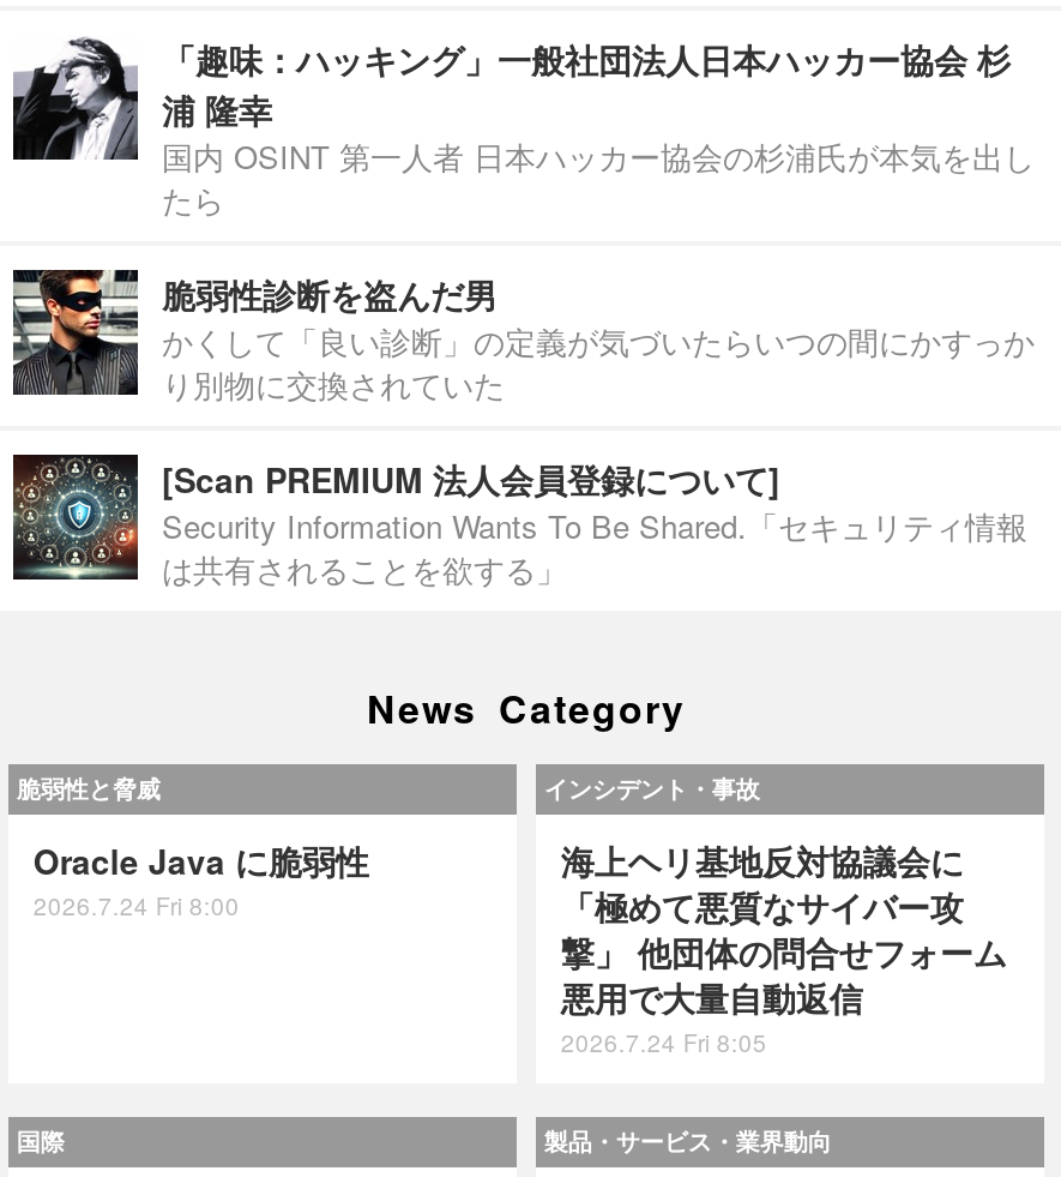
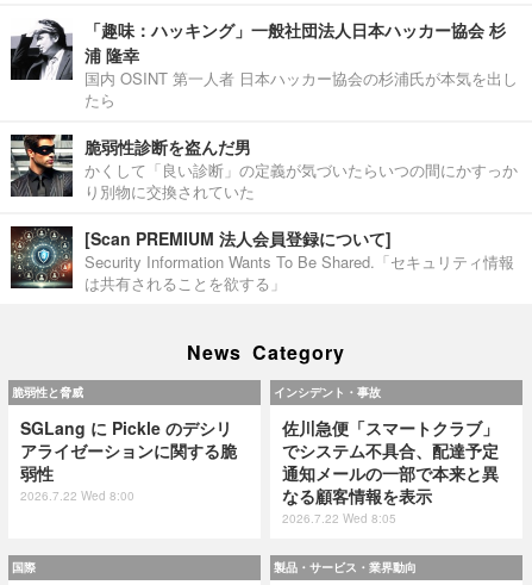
- Oracle Java に脆弱性
- 2026.7.24 Fri 8:00
+ SGLang に Pickle のデシリ
+ アライゼーションに関する脆
+ 弱性
+ 2026.7.22 Wed 8:00

- 海上ヘリ基地反対協議会に
- 「極めて悪質なサイバー攻
- 撃」 他団体の問合せフォーム
- 悪用で大量自動返信
- 2026.7.24 Fri 8:05
+ 佐川急便「スマートクラブ」
+ でシステム不具合、配達予定
+ 通知メールの一部で本来と異
+ なる顧客情報を表示
+ 2026.7.22 Wed 8:05
